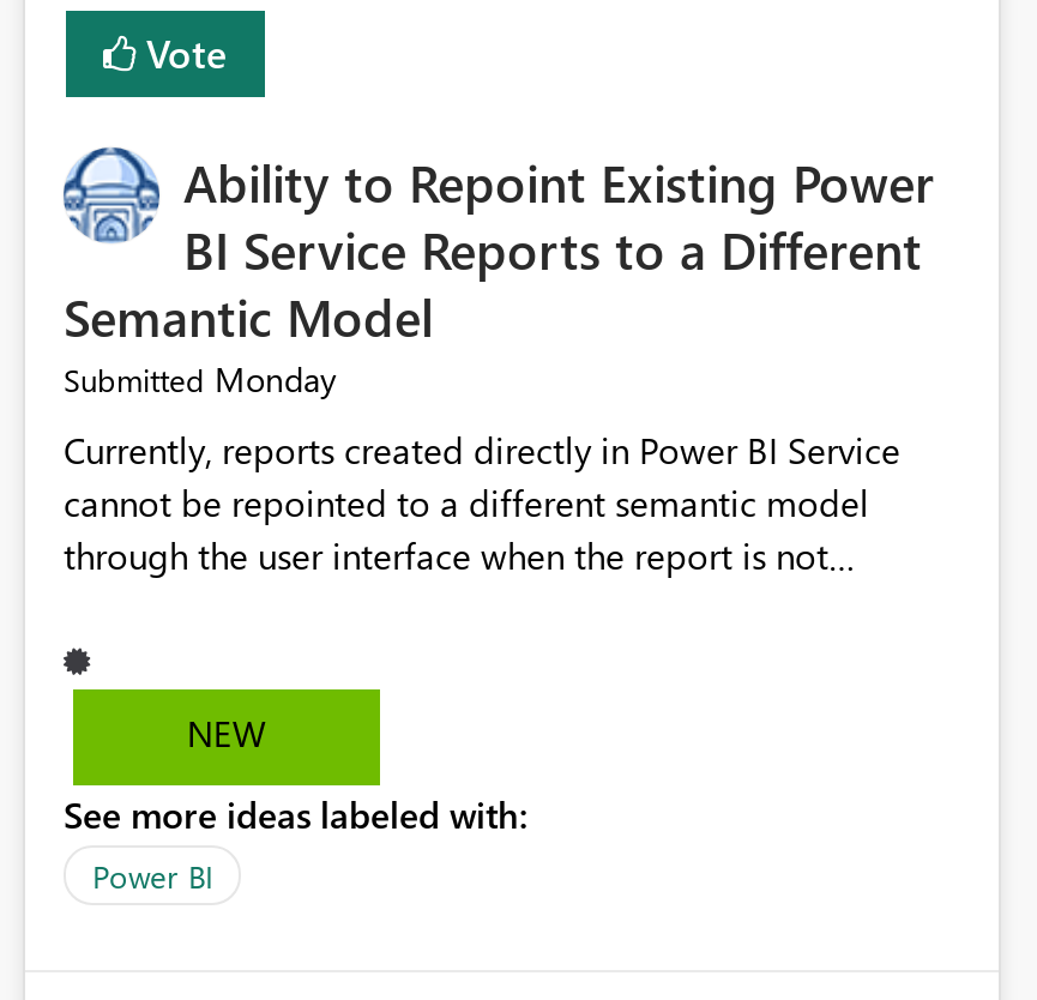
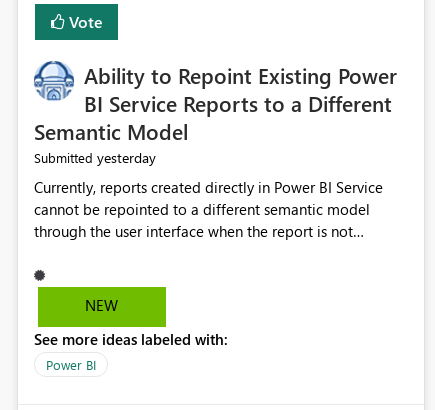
- Submitted Monday
+ Submitted yesterday
